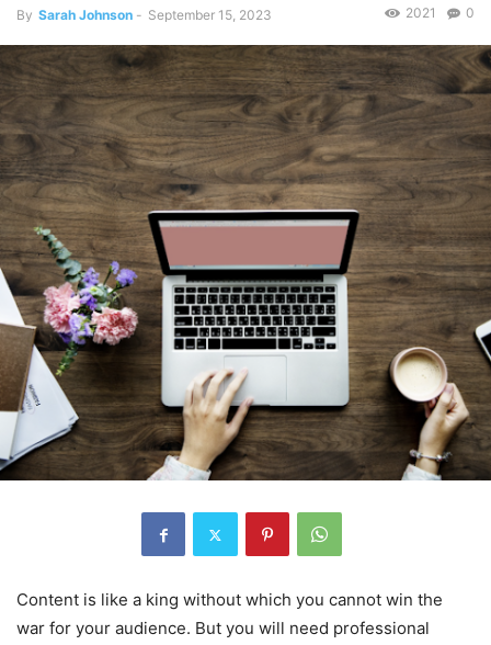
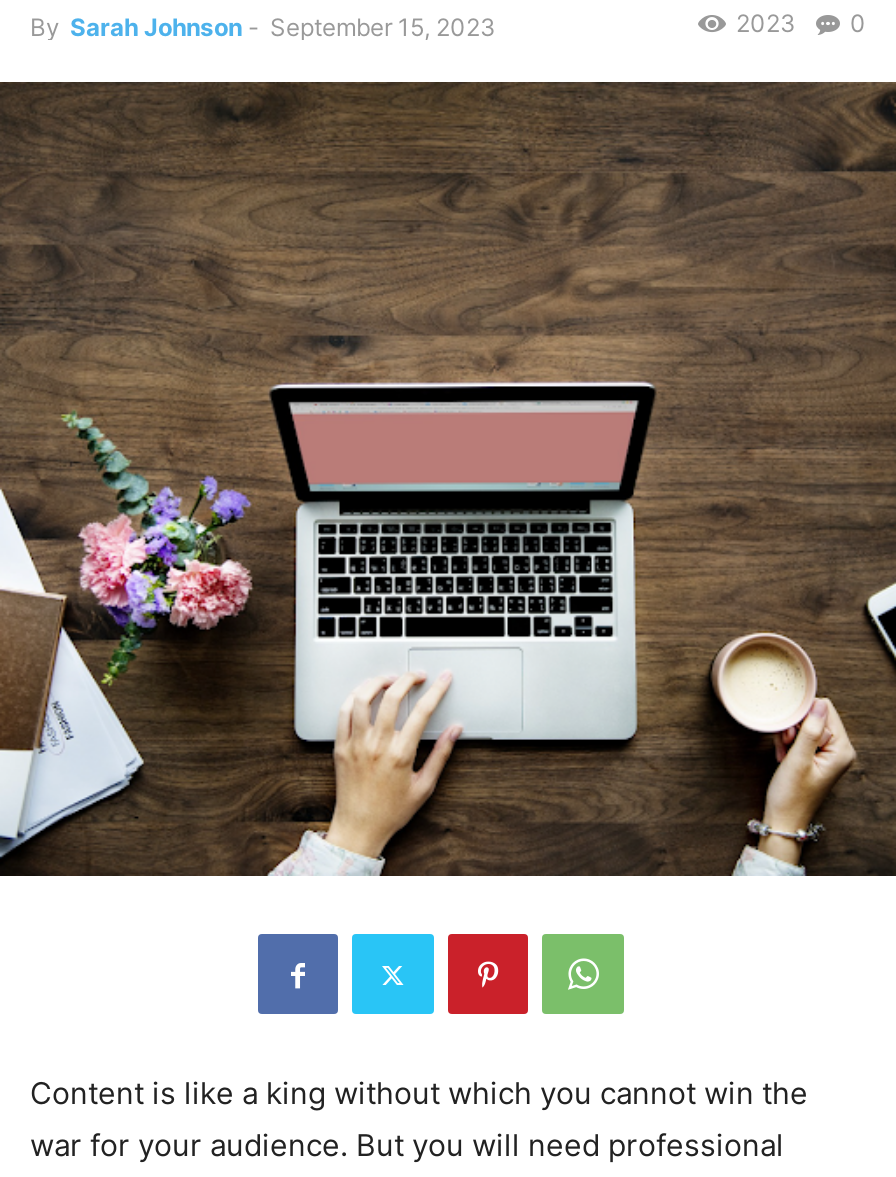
- 2021 0
+ 2023 0
